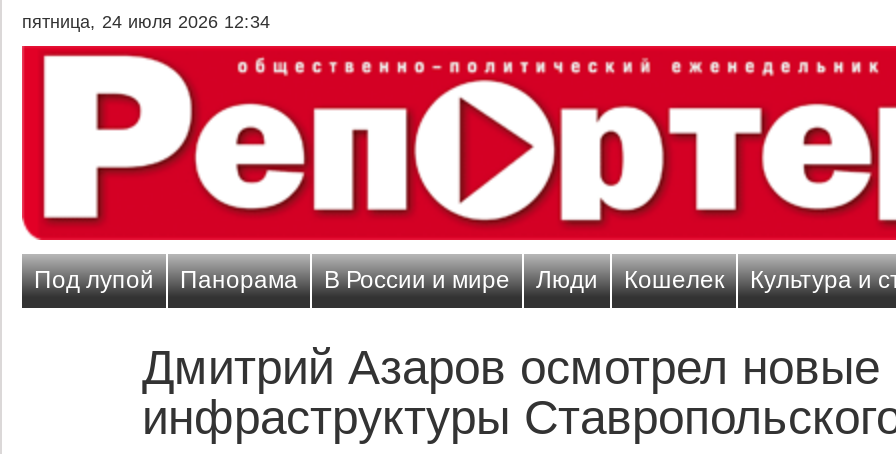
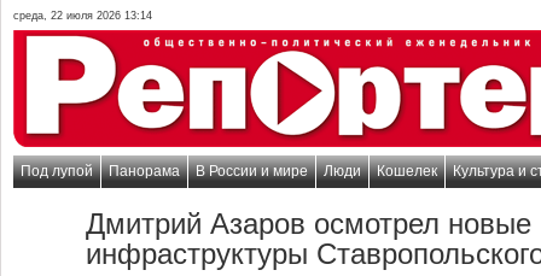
- пятница, 24 июля 2026 12:34
+ среда, 22 июля 2026 13:14
